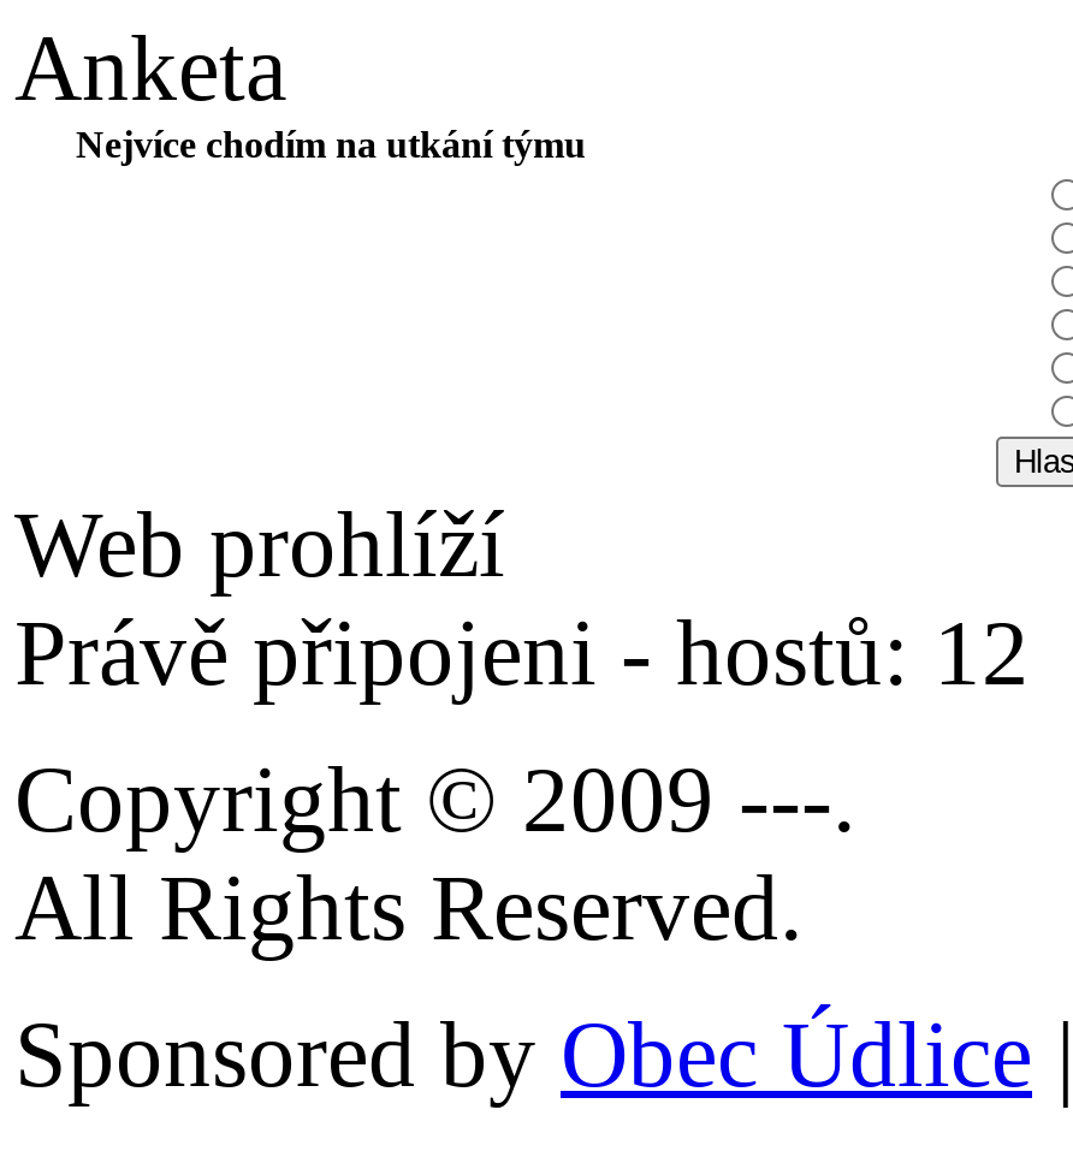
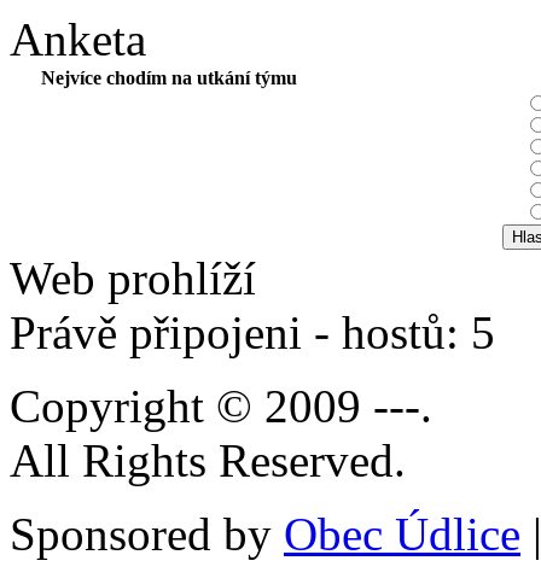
- Právě připojeni - hostů: 12
+ Právě připojeni - hostů: 5
